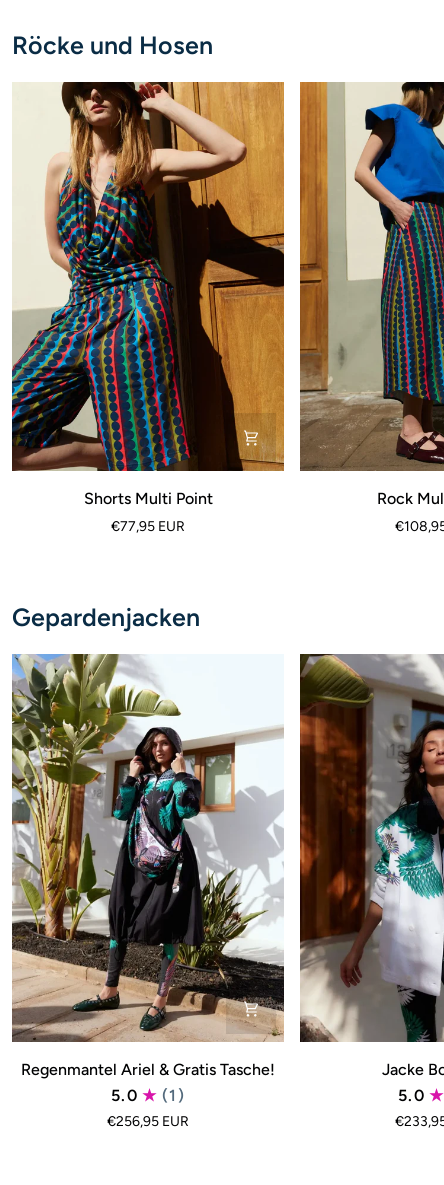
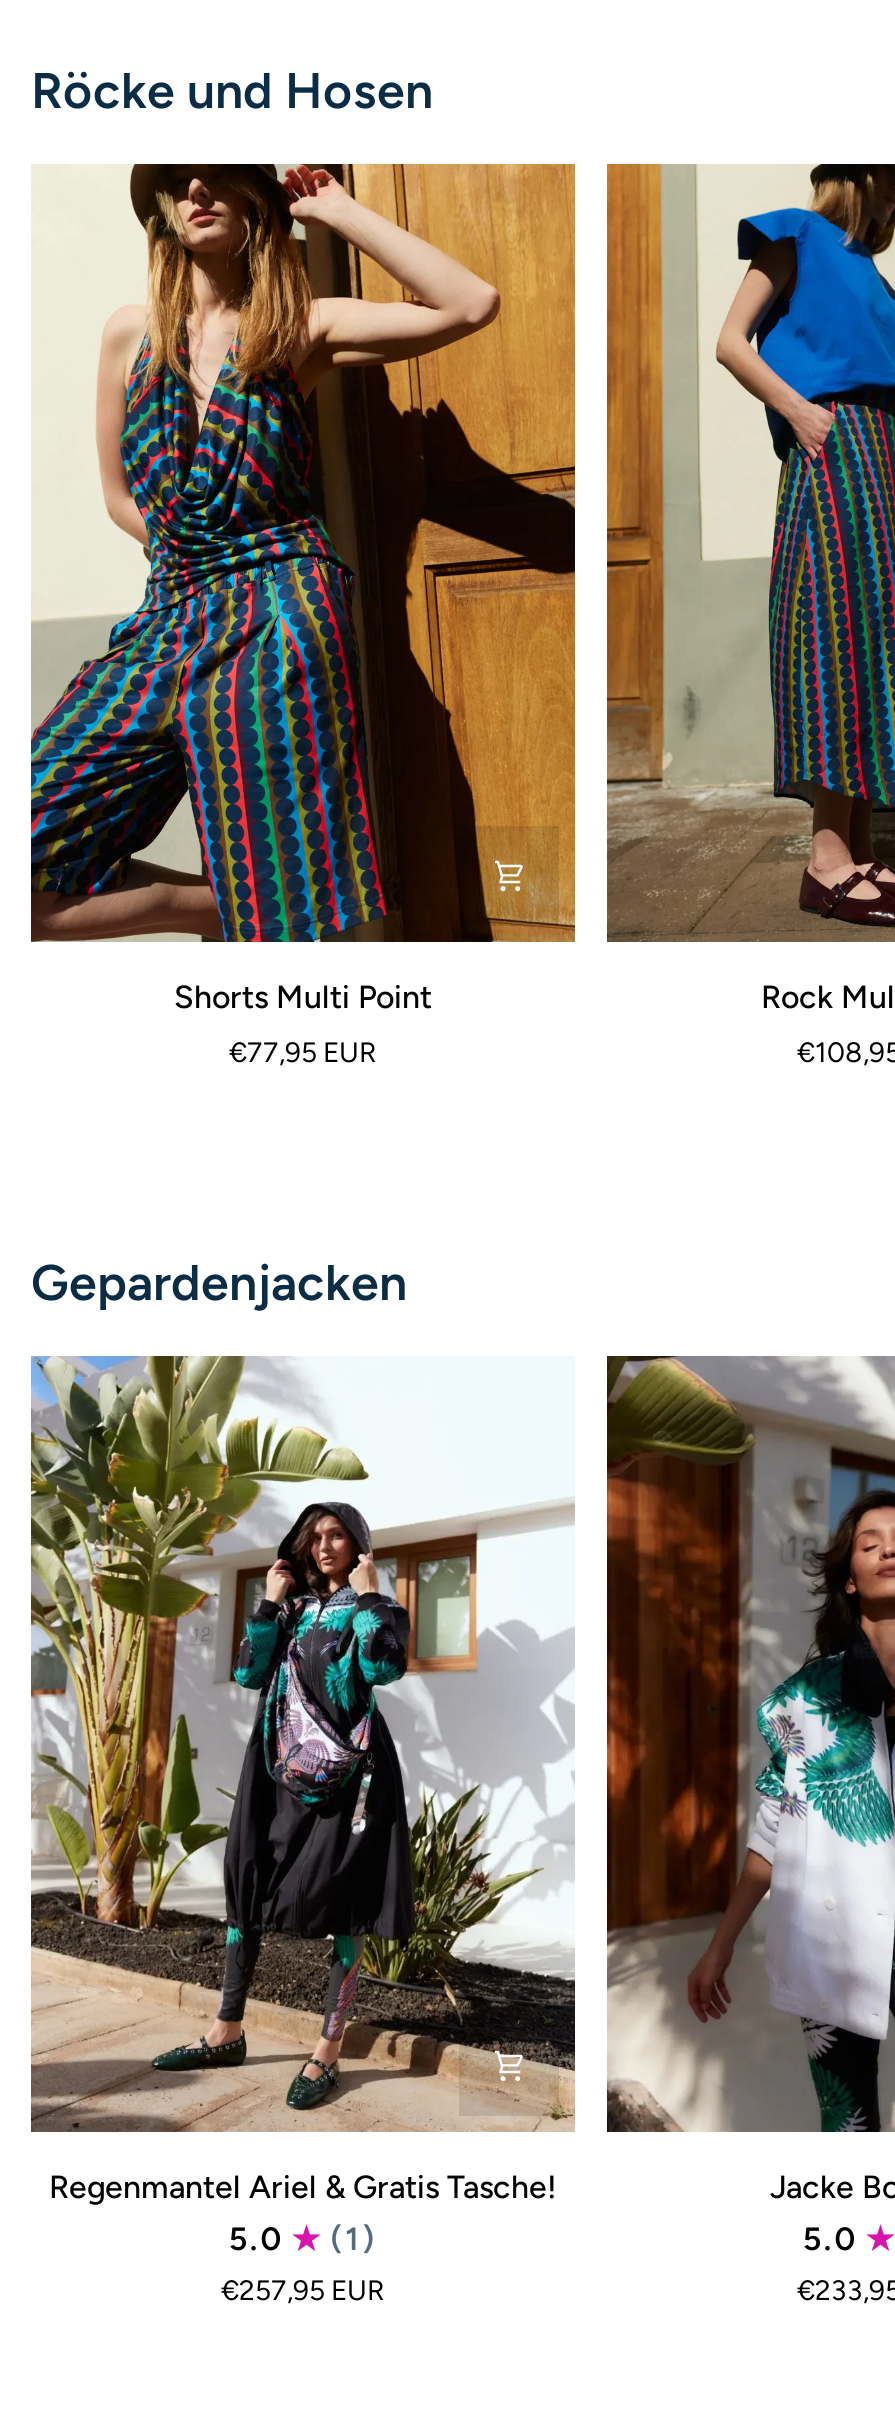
- €256,95 EUR
+ €257,95 EUR
